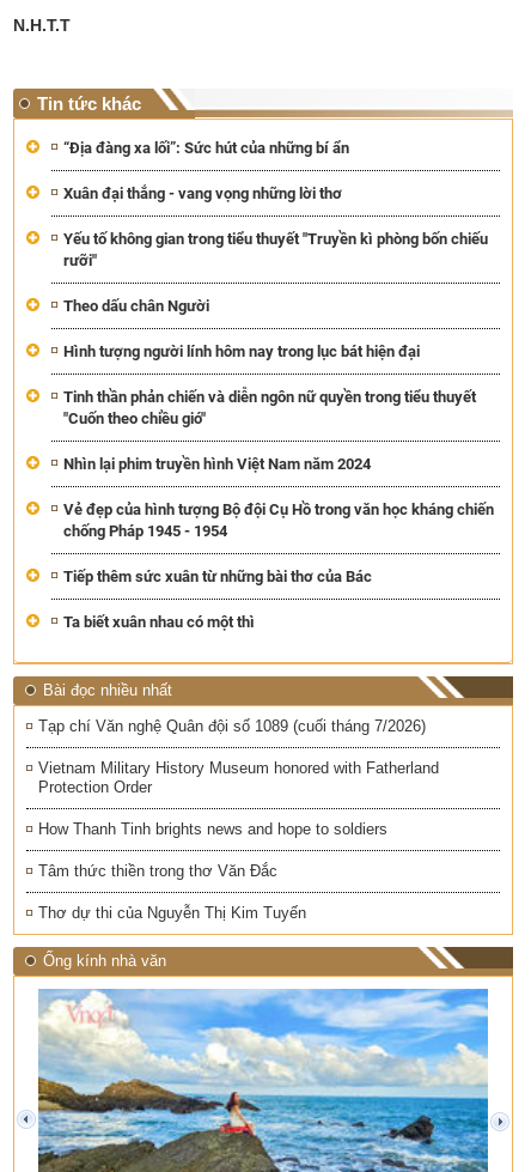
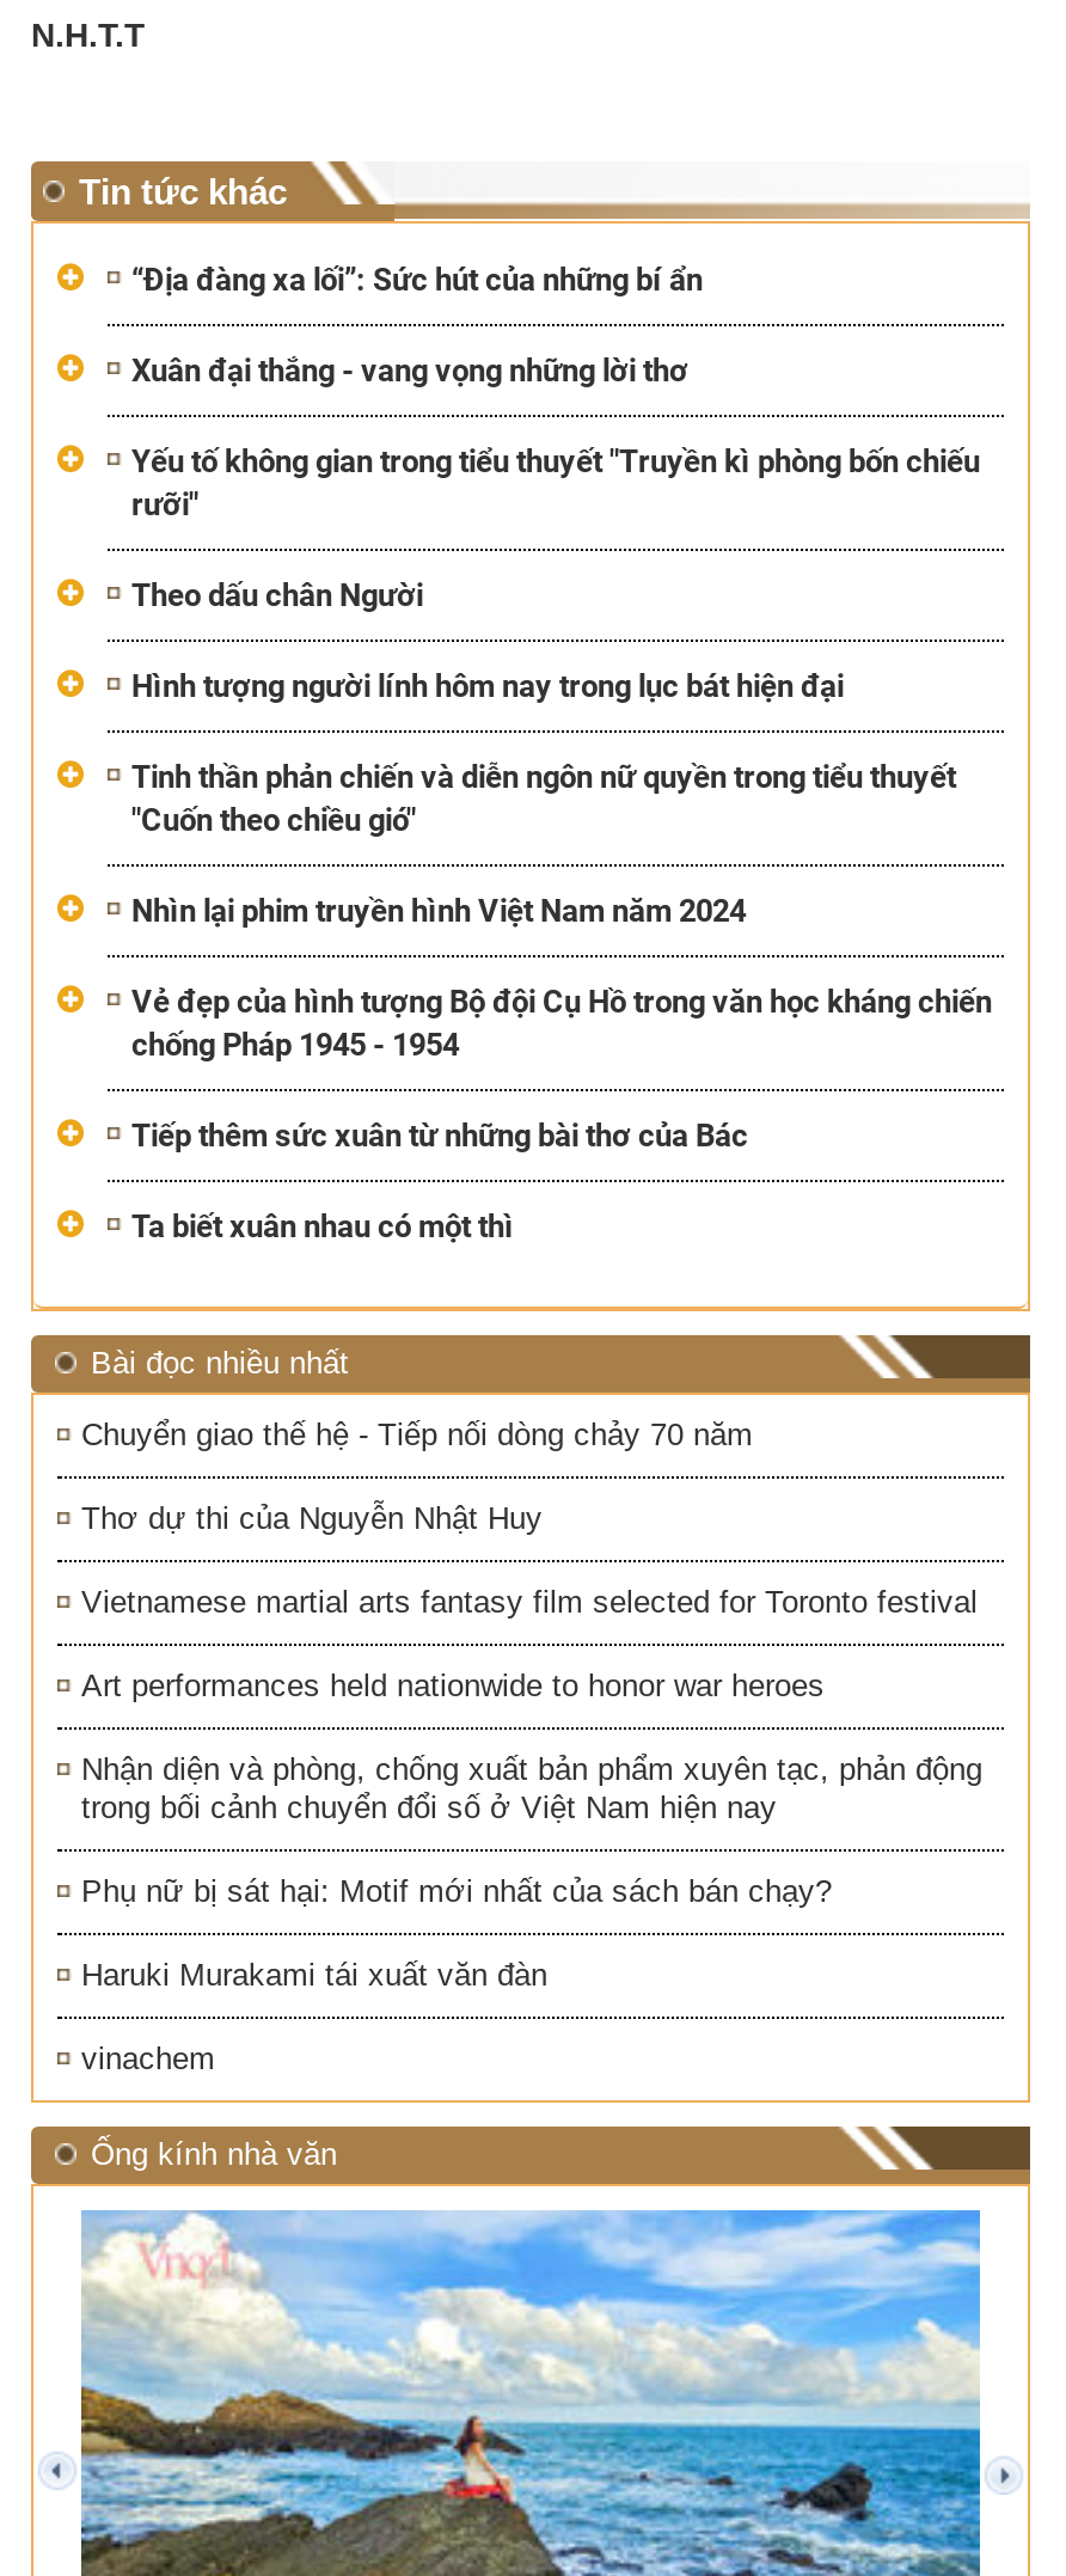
- Tạp chí Văn nghệ Quân đội số 1089 (cuối tháng 7/2026)
- Vietnam Military History Museum honored with Fatherland
- Protection Order
- How Thanh Tinh brights news and hope to soldiers
- Tâm thức thiền trong thơ Văn Đắc
- Thơ dự thi của Nguyễn Thị Kim Tuyến
+ Chuyển giao thế hệ - Tiếp nối dòng chảy 70 năm
+ Thơ dự thi của Nguyễn Nhật Huy
+ Vietnamese martial arts fantasy film selected for Toronto festival
+ Art performances held nationwide to honor war heroes
+ Nhận diện và phòng, chống xuất bản phẩm xuyên tạc, phản động
+ trong bối cảnh chuyển đổi số ở Việt Nam hiện nay
+ Phụ nữ bị sát hại: Motif mới nhất của sách bán chạy?
+ Haruki Murakami tái xuất văn đàn
+ vinachem
